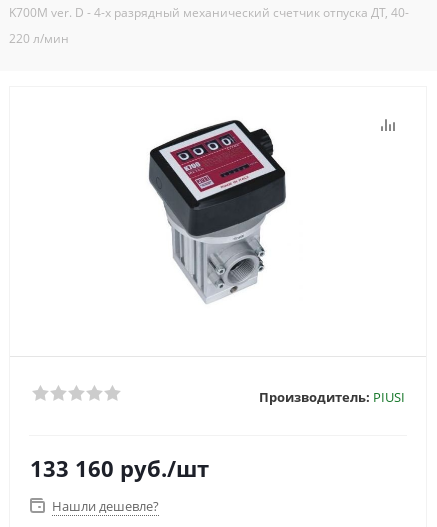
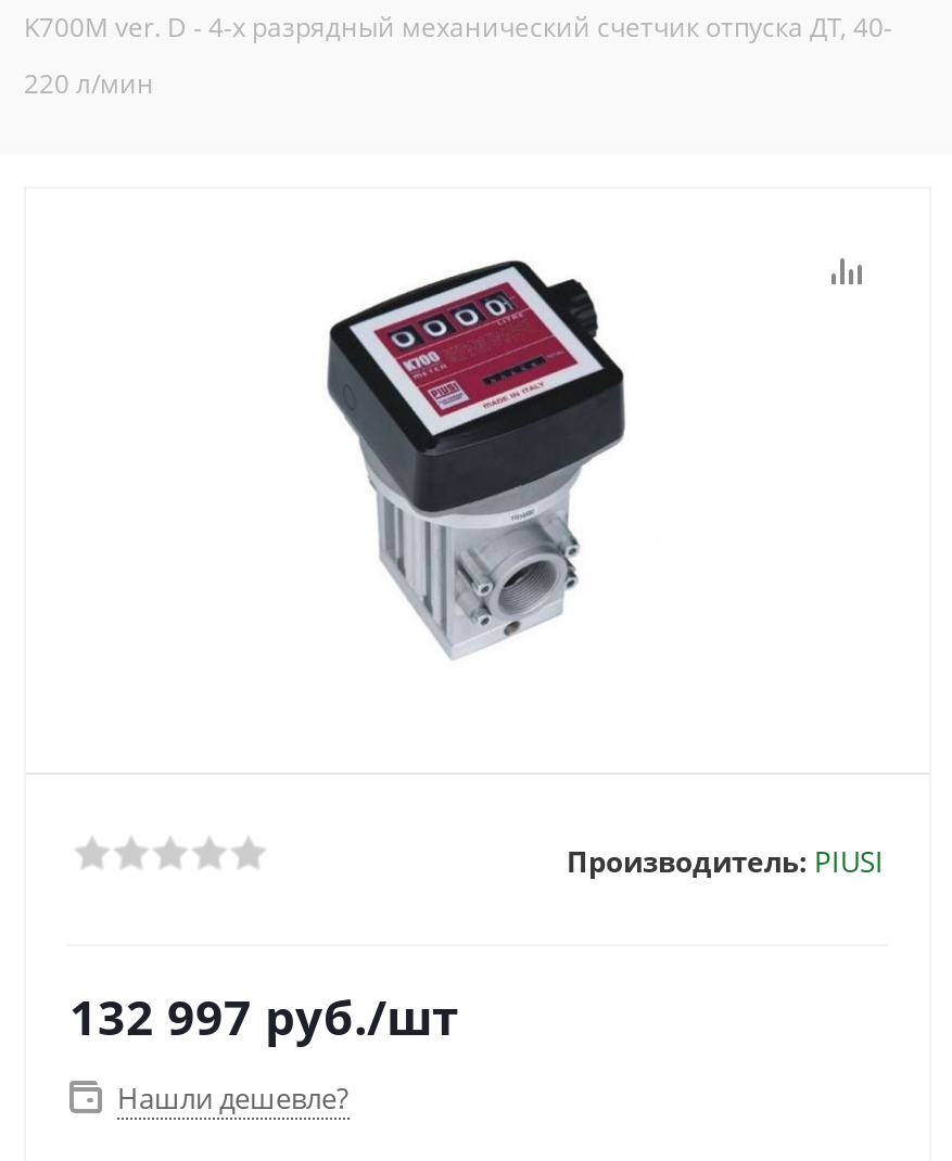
- 133 160 руб./шт
+ 132 997 руб./шт
